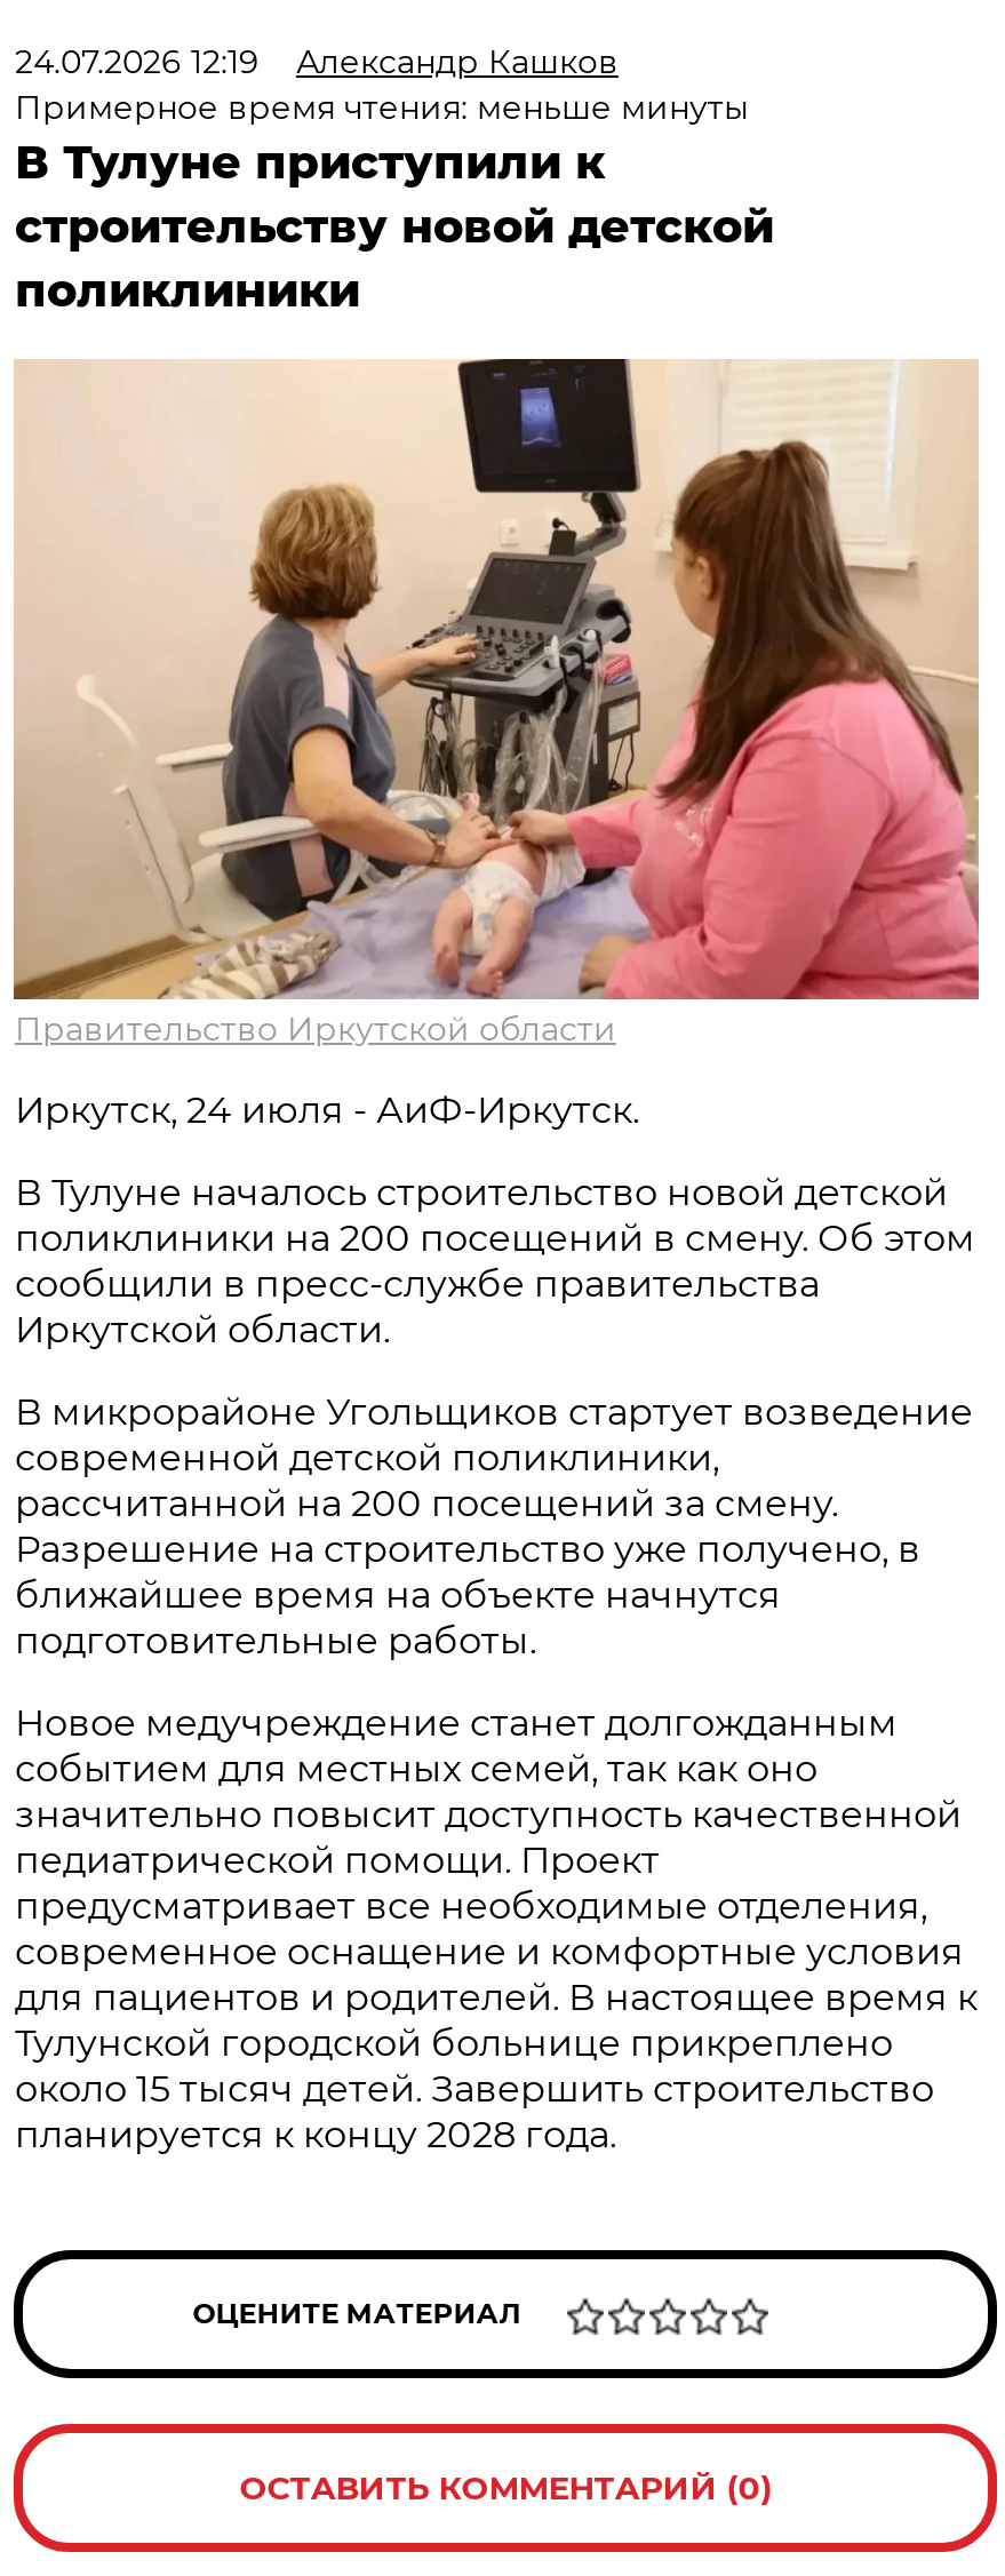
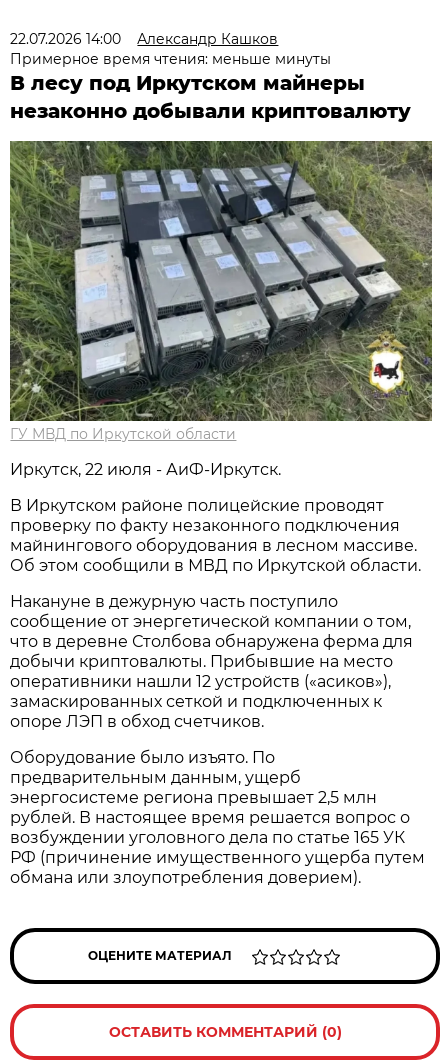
- 24.07.2026 12:19 Александр Кашков
+ 22.07.2026 14:00 Александр Кашков

- В Тулуне приступили к
- строительству новой детской
- поликлиники
+ В лесу под Иркутском майнеры
+ незаконно добывали криптовалюту

- [image]
- Правительство Иркутской области
+ [image]
+ ГУ МВД по Иркутской области

- Иркутск, 24 июля - АиФ-Иркутск.
+ Иркутск, 22 июля - АиФ-Иркутск.

- В Тулуне началось строительство новой детской
- поликлиники на 200 посещений в смену. Об этом
- сообщили в пресс-службе правительства
- Иркутской области.
+ В Иркутском районе полицейские проводят
+ проверку по факту незаконного подключения
+ майнингового оборудования в лесном массиве.
+ Об этом сообщили в МВД по Иркутской области.

- В микрорайоне Угольщиков стартует возведение
- современной детской поликлиники,
- рассчитанной на 200 посещений за смену.
- Разрешение на строительство уже получено, в
- ближайшее время на объекте начнутся
- подготовительные работы.
+ Накануне в дежурную часть поступило
+ сообщение от энергетической компании о том,
+ что в деревне Столбова обнаружена ферма для
+ добычи криптовалюты. Прибывшие на место
+ оперативники нашли 12 устройств («асиков»),
+ замаскированных сеткой и подключенных к
+ опоре ЛЭП в обход счетчиков.

- Новое медучреждение станет долгожданным
- событием для местных семей, так как оно
- значительно повысит доступность качественной
- педиатрической помощи. Проект
- предусматривает все необходимые отделения,
- современное оснащение и комфортные условия
- для пациентов и родителей. В настоящее время к
- Тулунской городской больнице прикреплено
- около 15 тысяч детей. Завершить строительство
- планируется к концу 2028 года.
+ Оборудование было изъято. По
+ предварительным данным, ущерб
+ энергосистеме региона превышает 2,5 млн
+ рублей. В настоящее время решается вопрос о
+ возбуждении уголовного дела по статье 165 УК
+ РФ (причинение имущественного ущерба путем
+ обмана или злоупотребления доверием).
